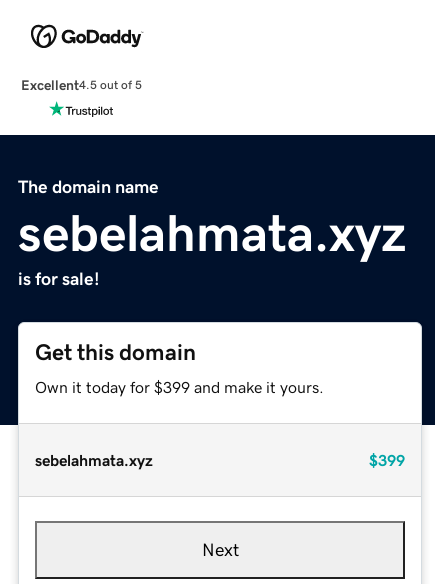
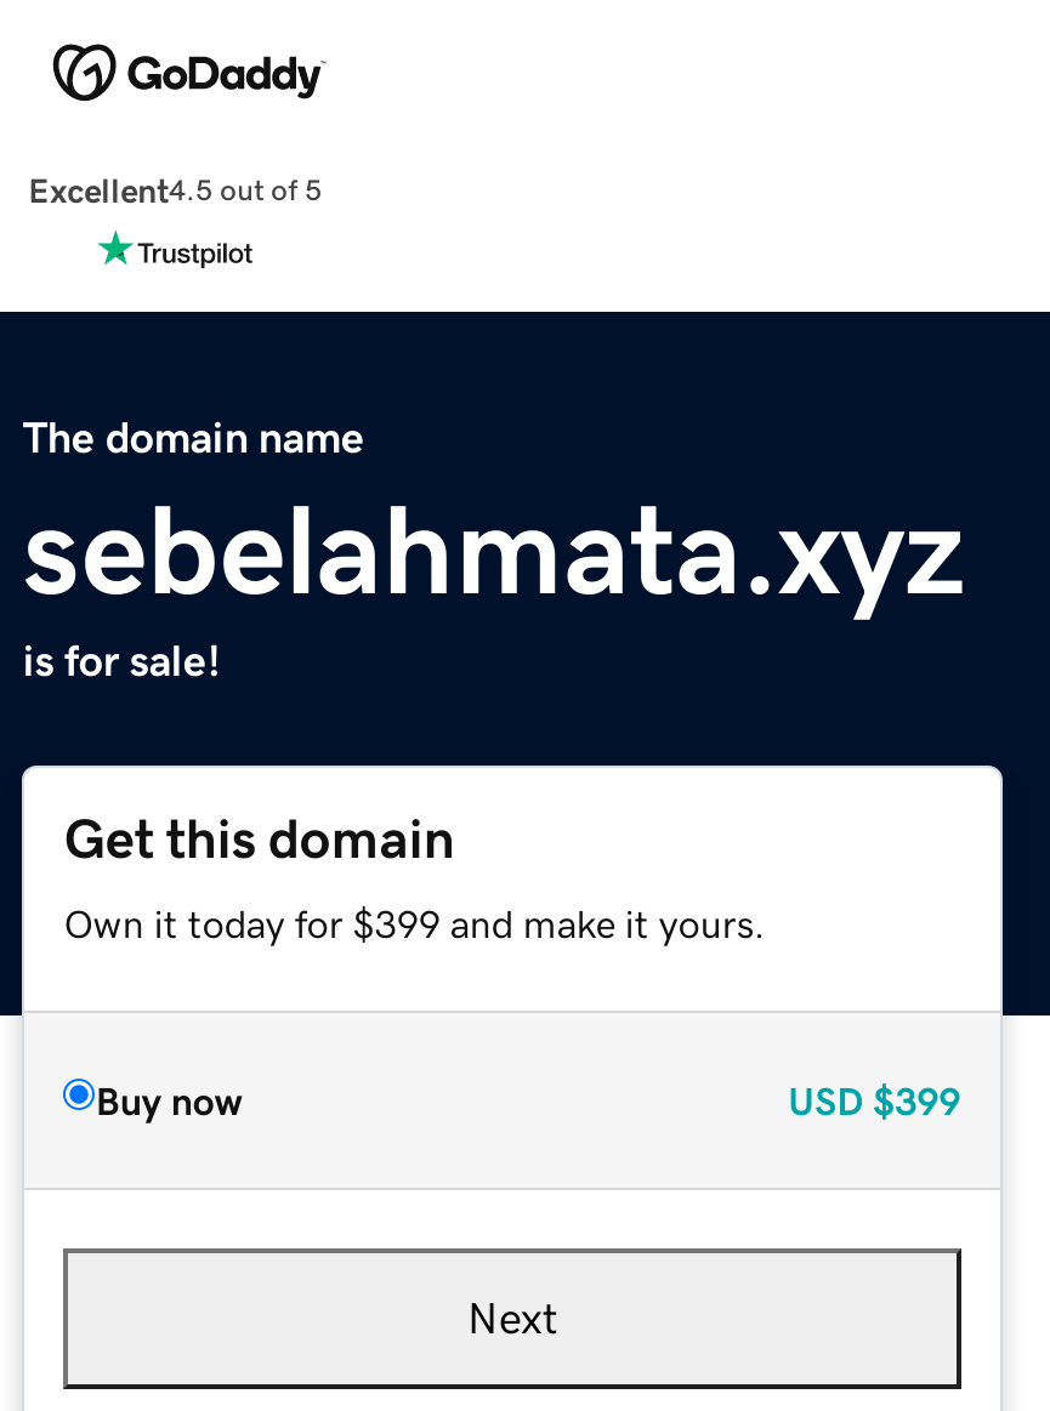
- sebelahmata.xyz
- $399
+ Buy now
+ USD $399
